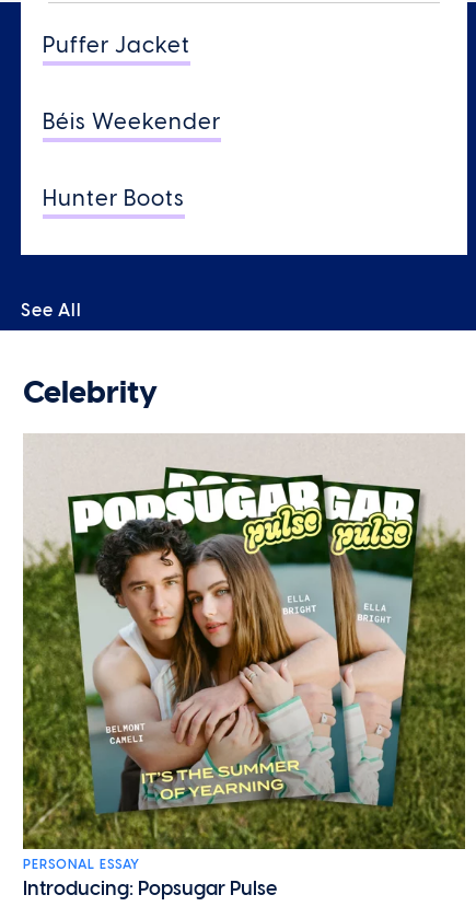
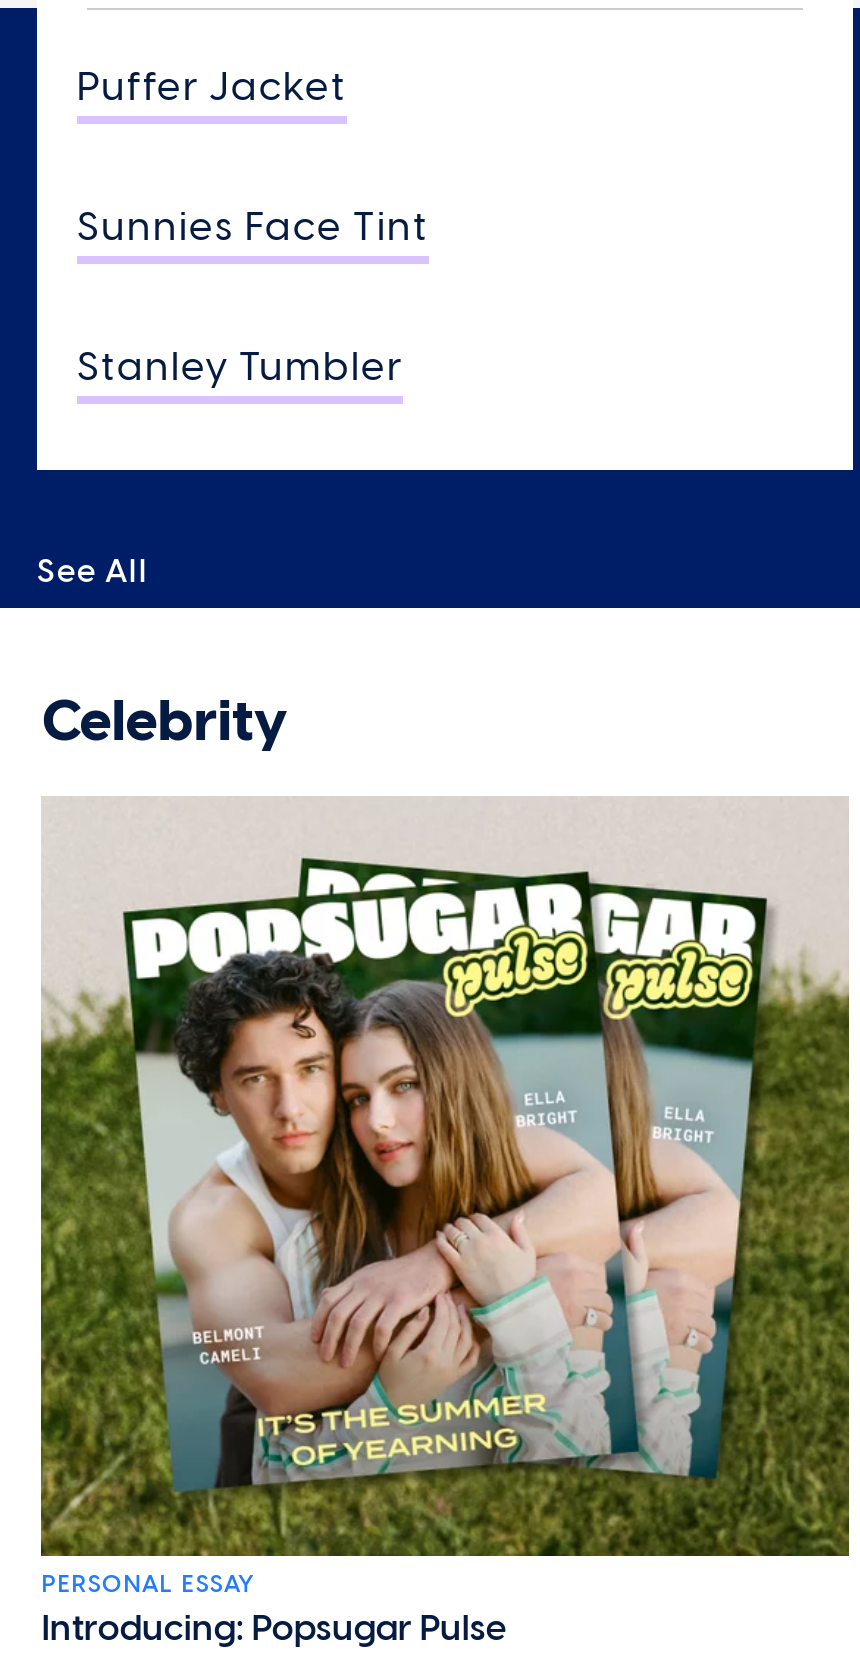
- Béis Weekender
+ Sunnies Face Tint

- Hunter Boots
+ Stanley Tumbler
